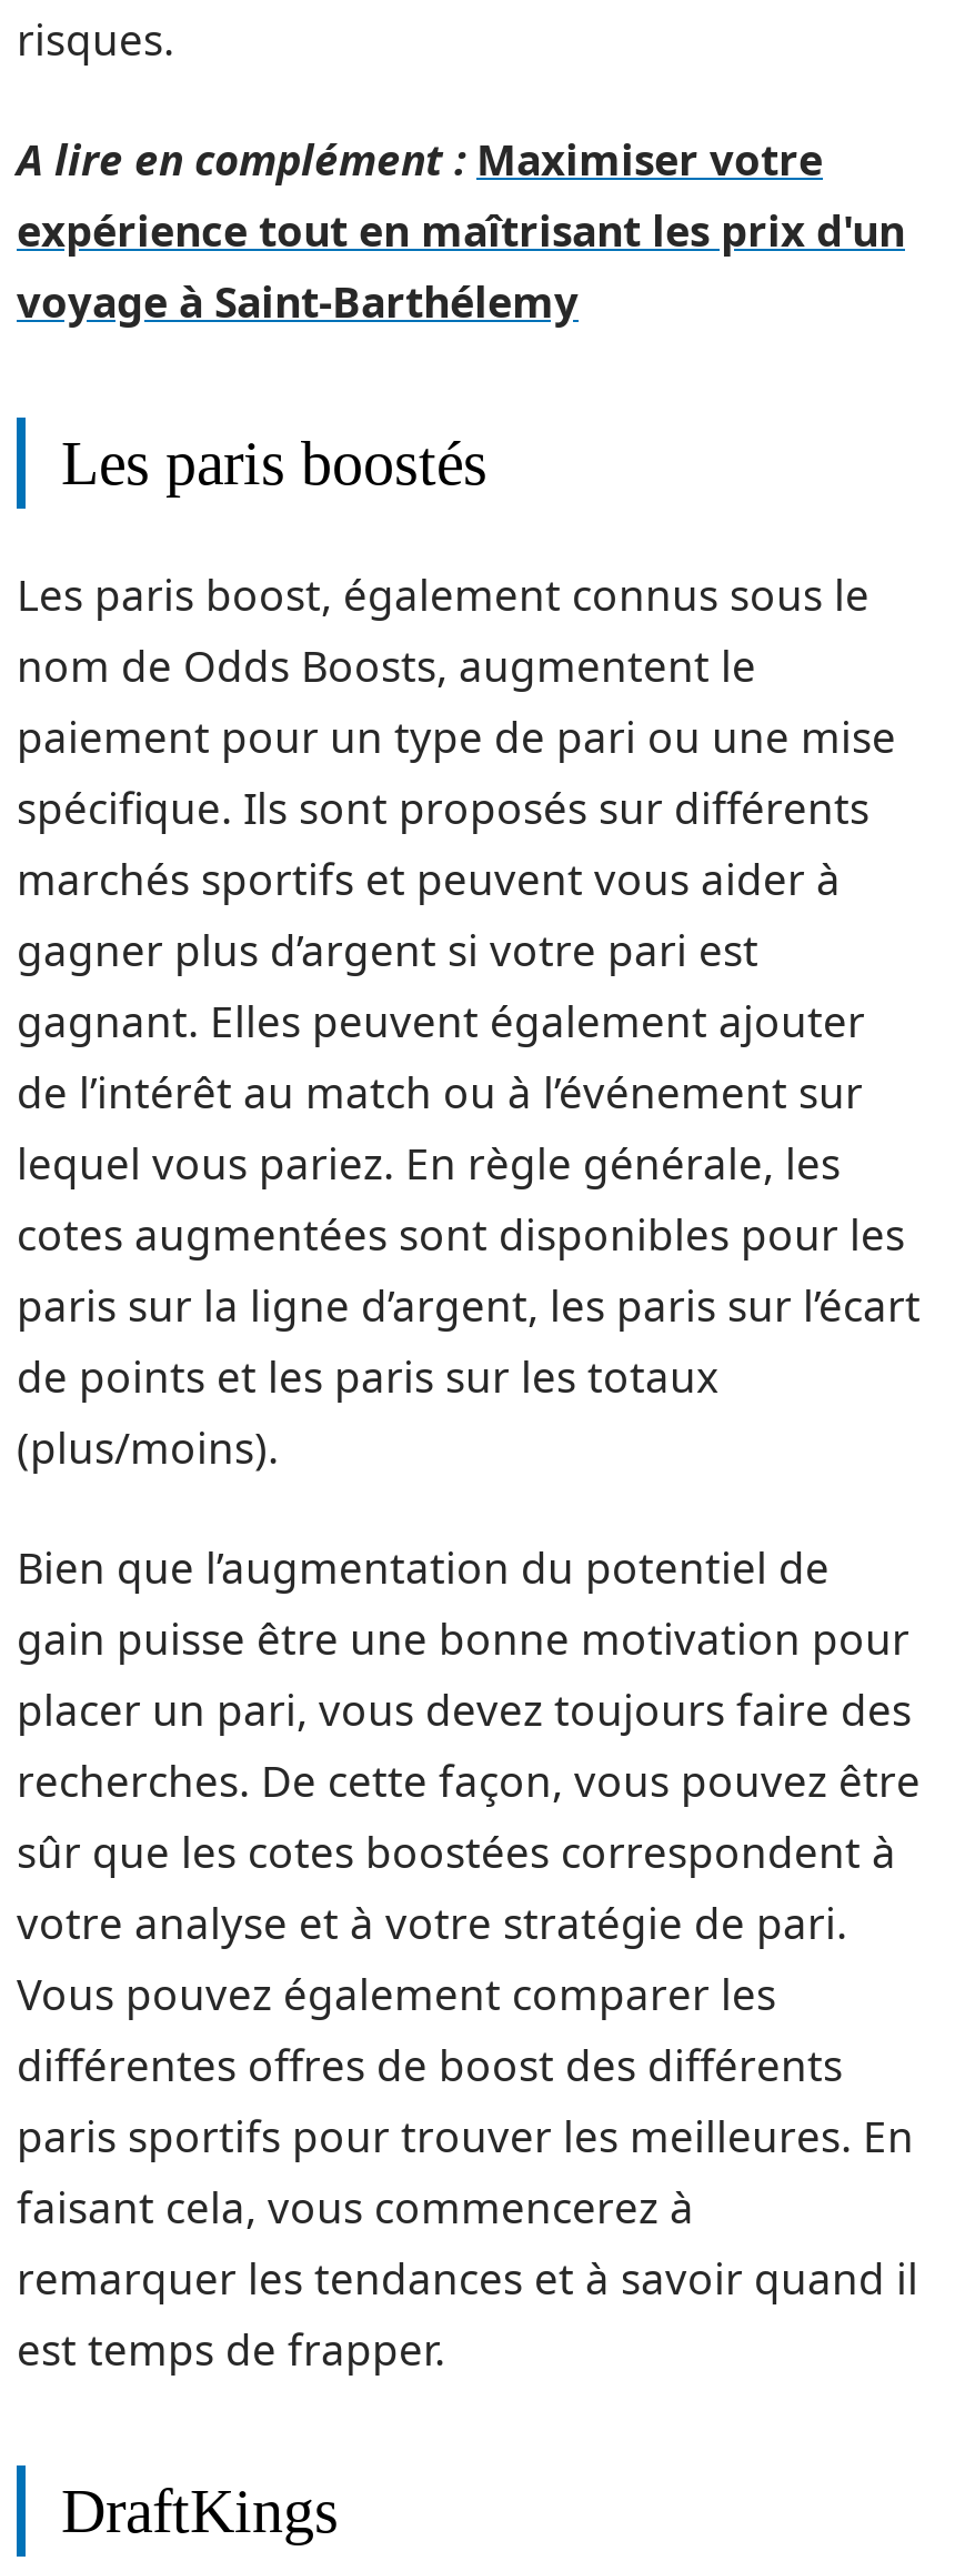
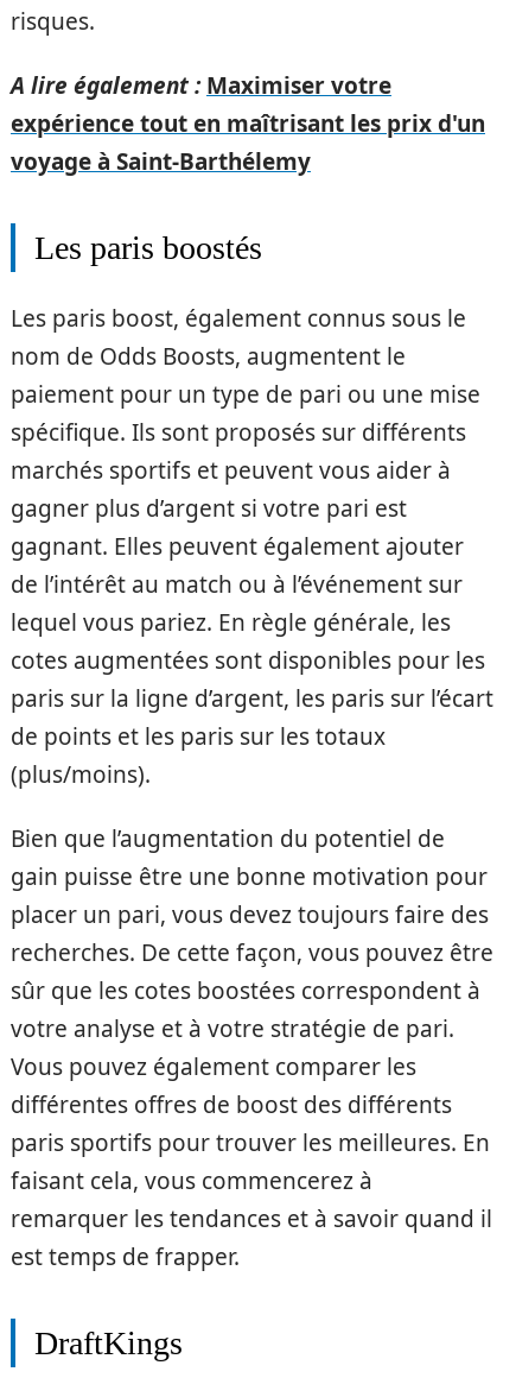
- A lire en complément : Maximiser votre
+ A lire également : Maximiser votre
